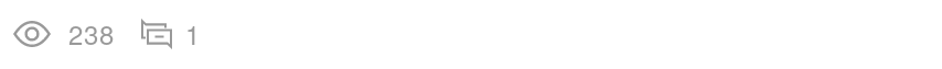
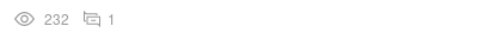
- 238 1
+ 232 1
